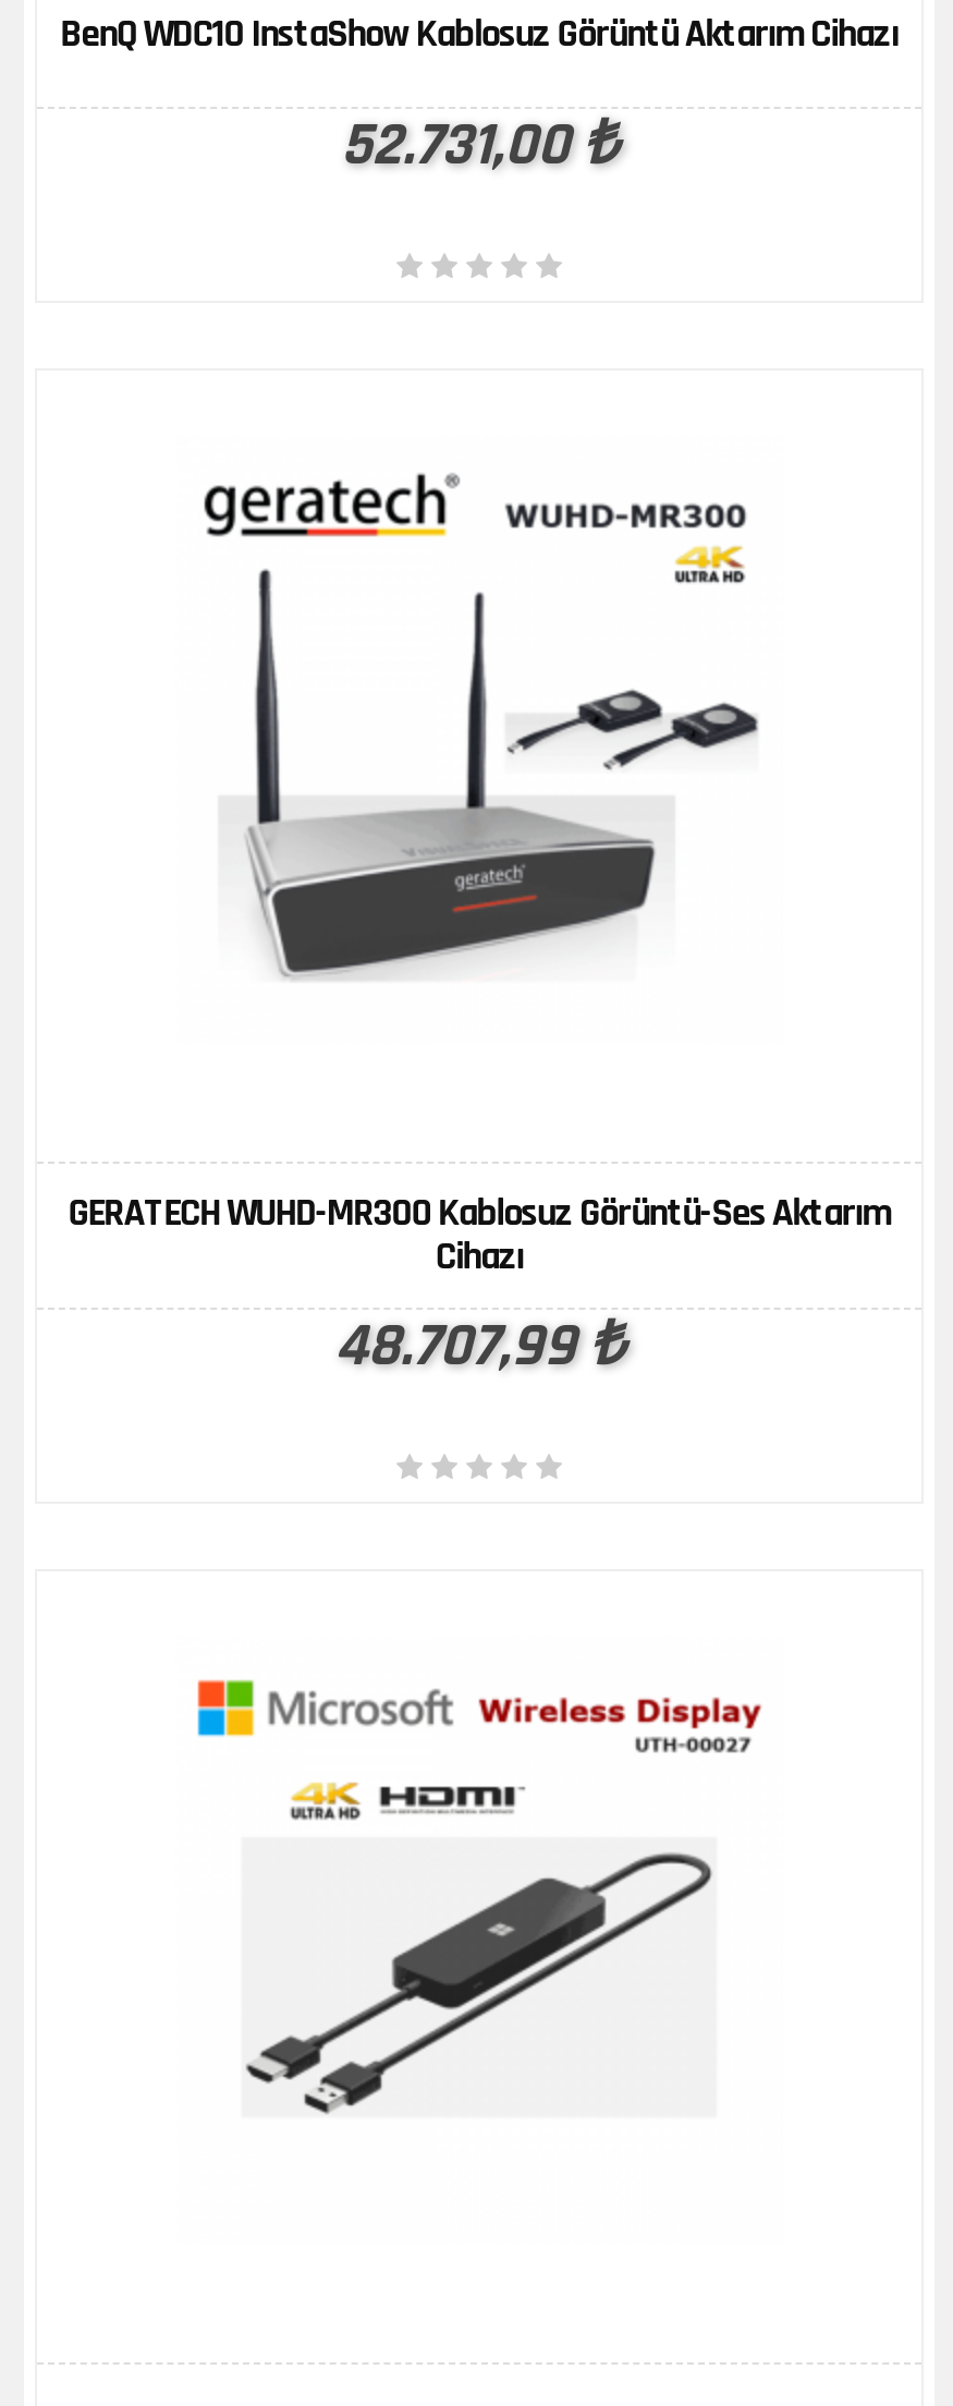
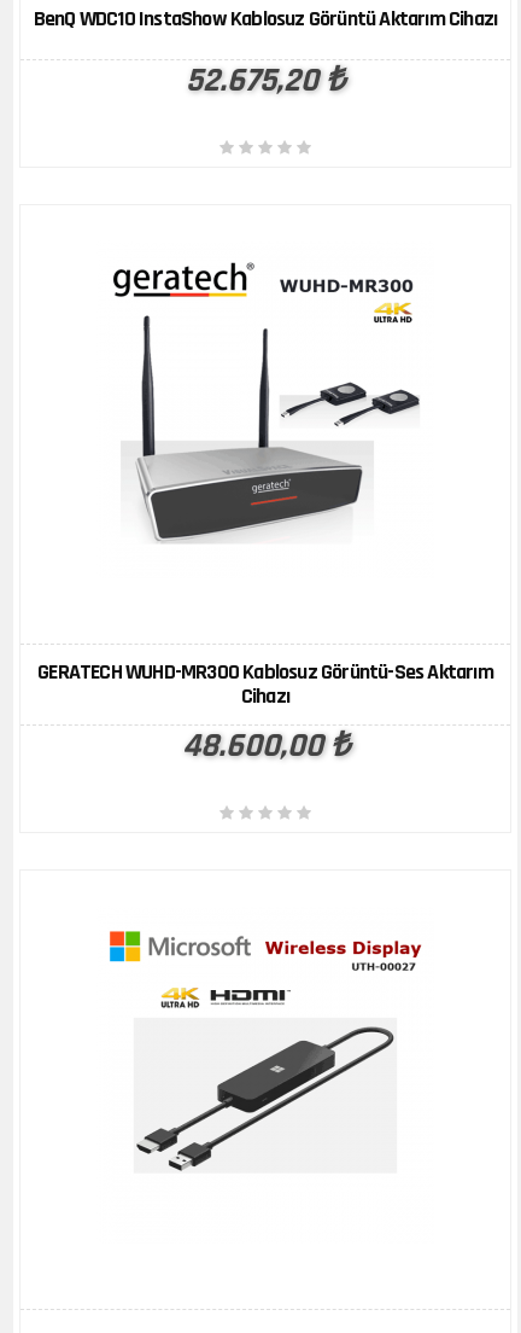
- 52.731,00 ₺
+ 52.675,20 ₺

- 48.707,99 ₺
+ 48.600,00 ₺
